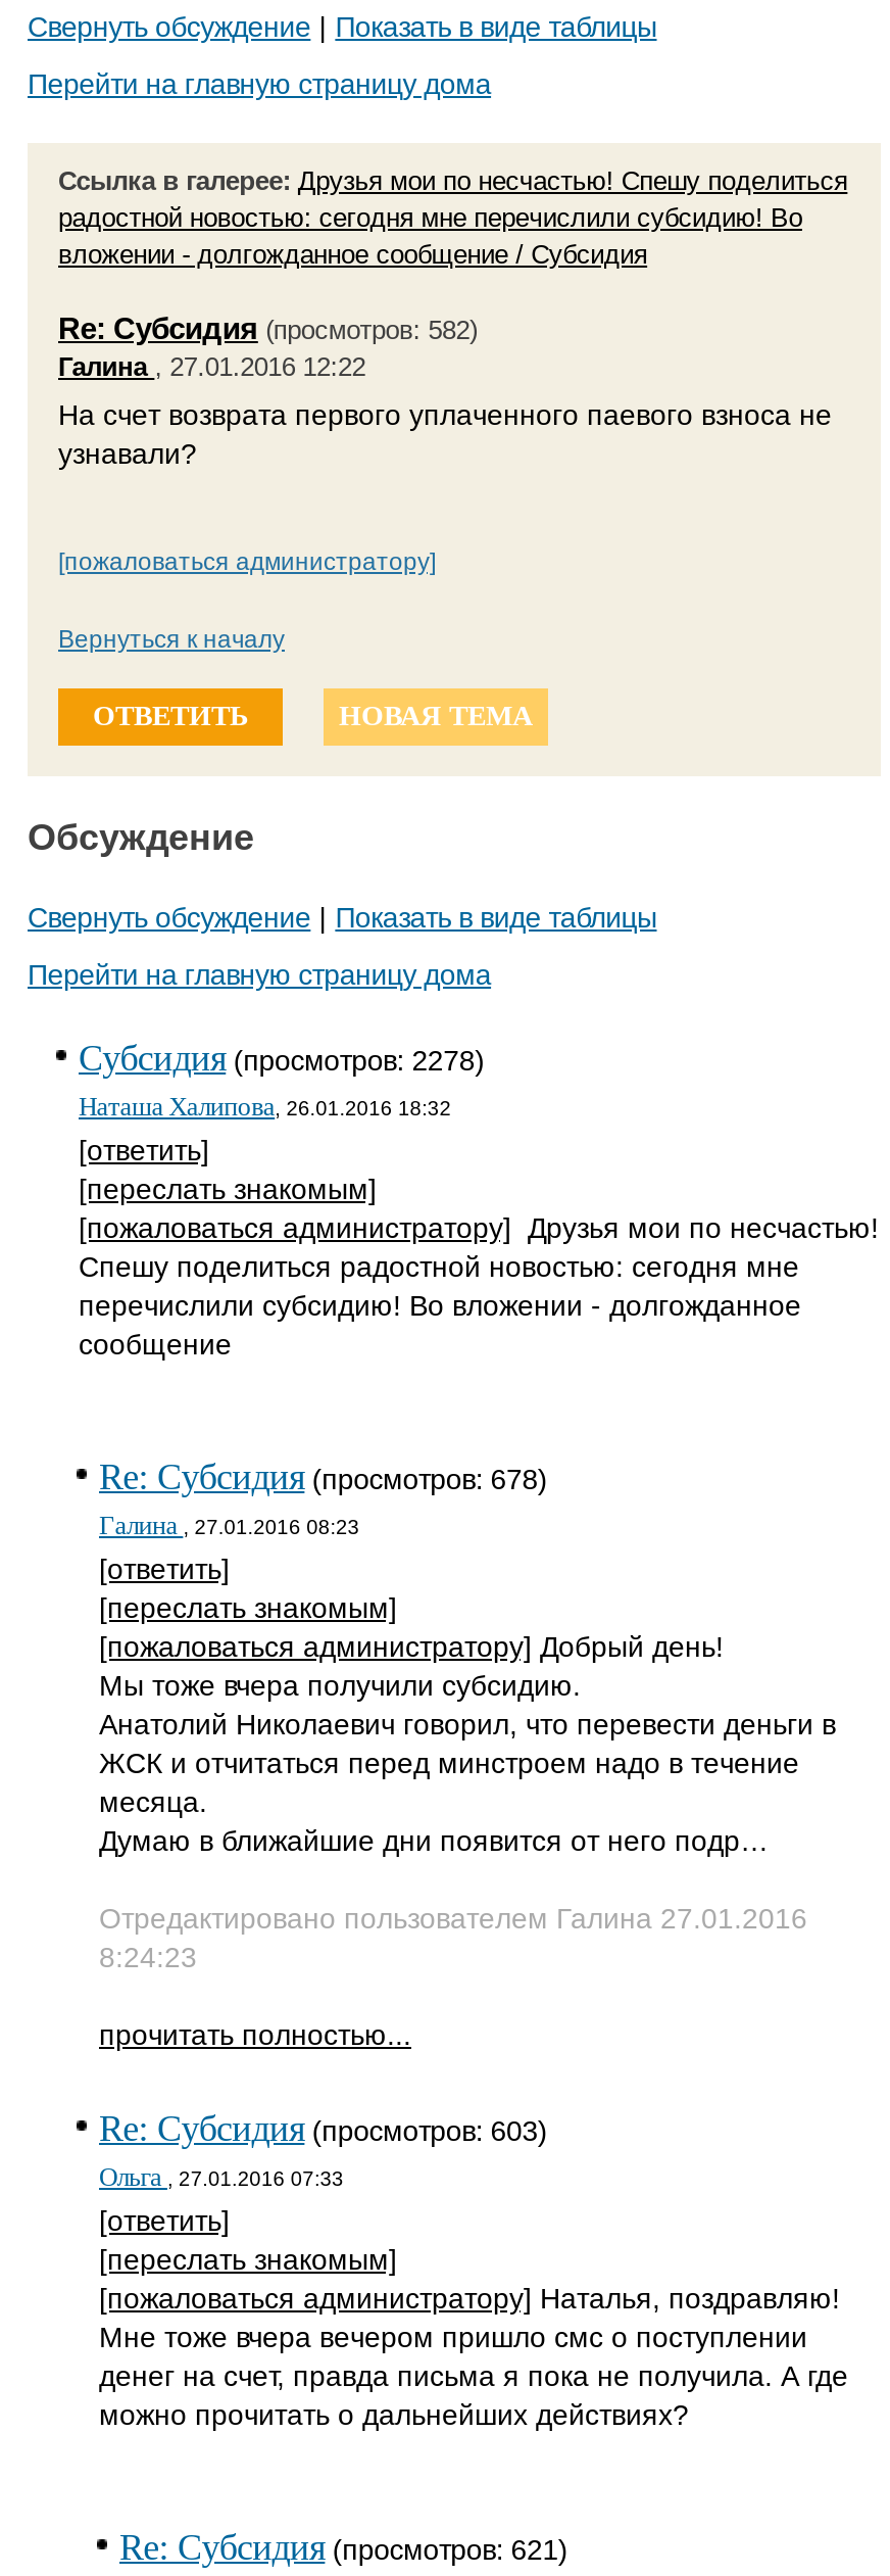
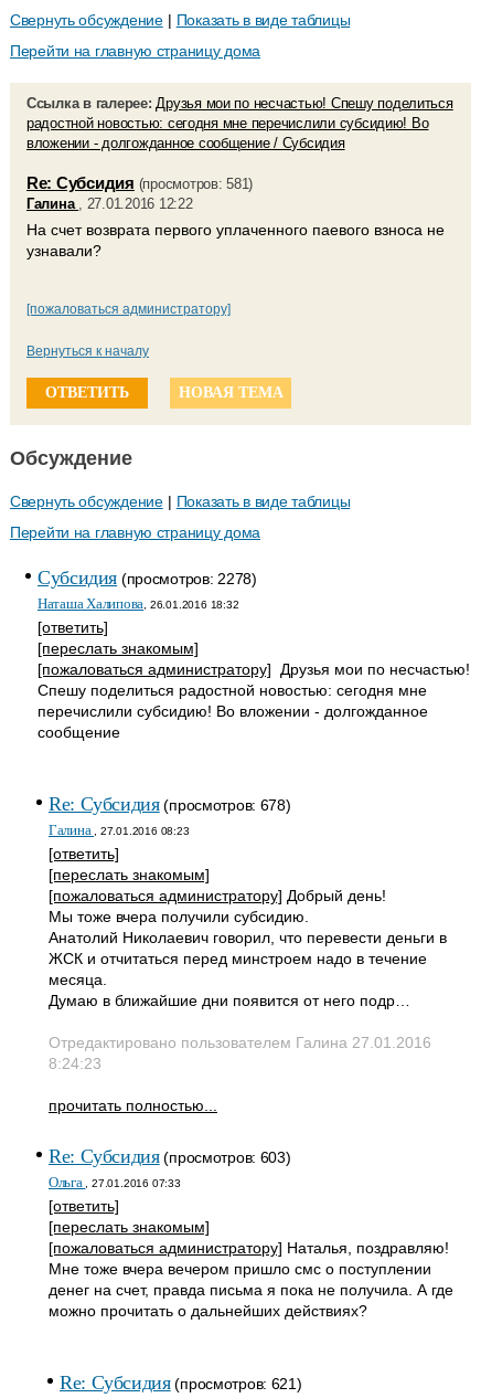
- Re: Субсидия (просмотров: 582)
+ Re: Субсидия (просмотров: 581)
